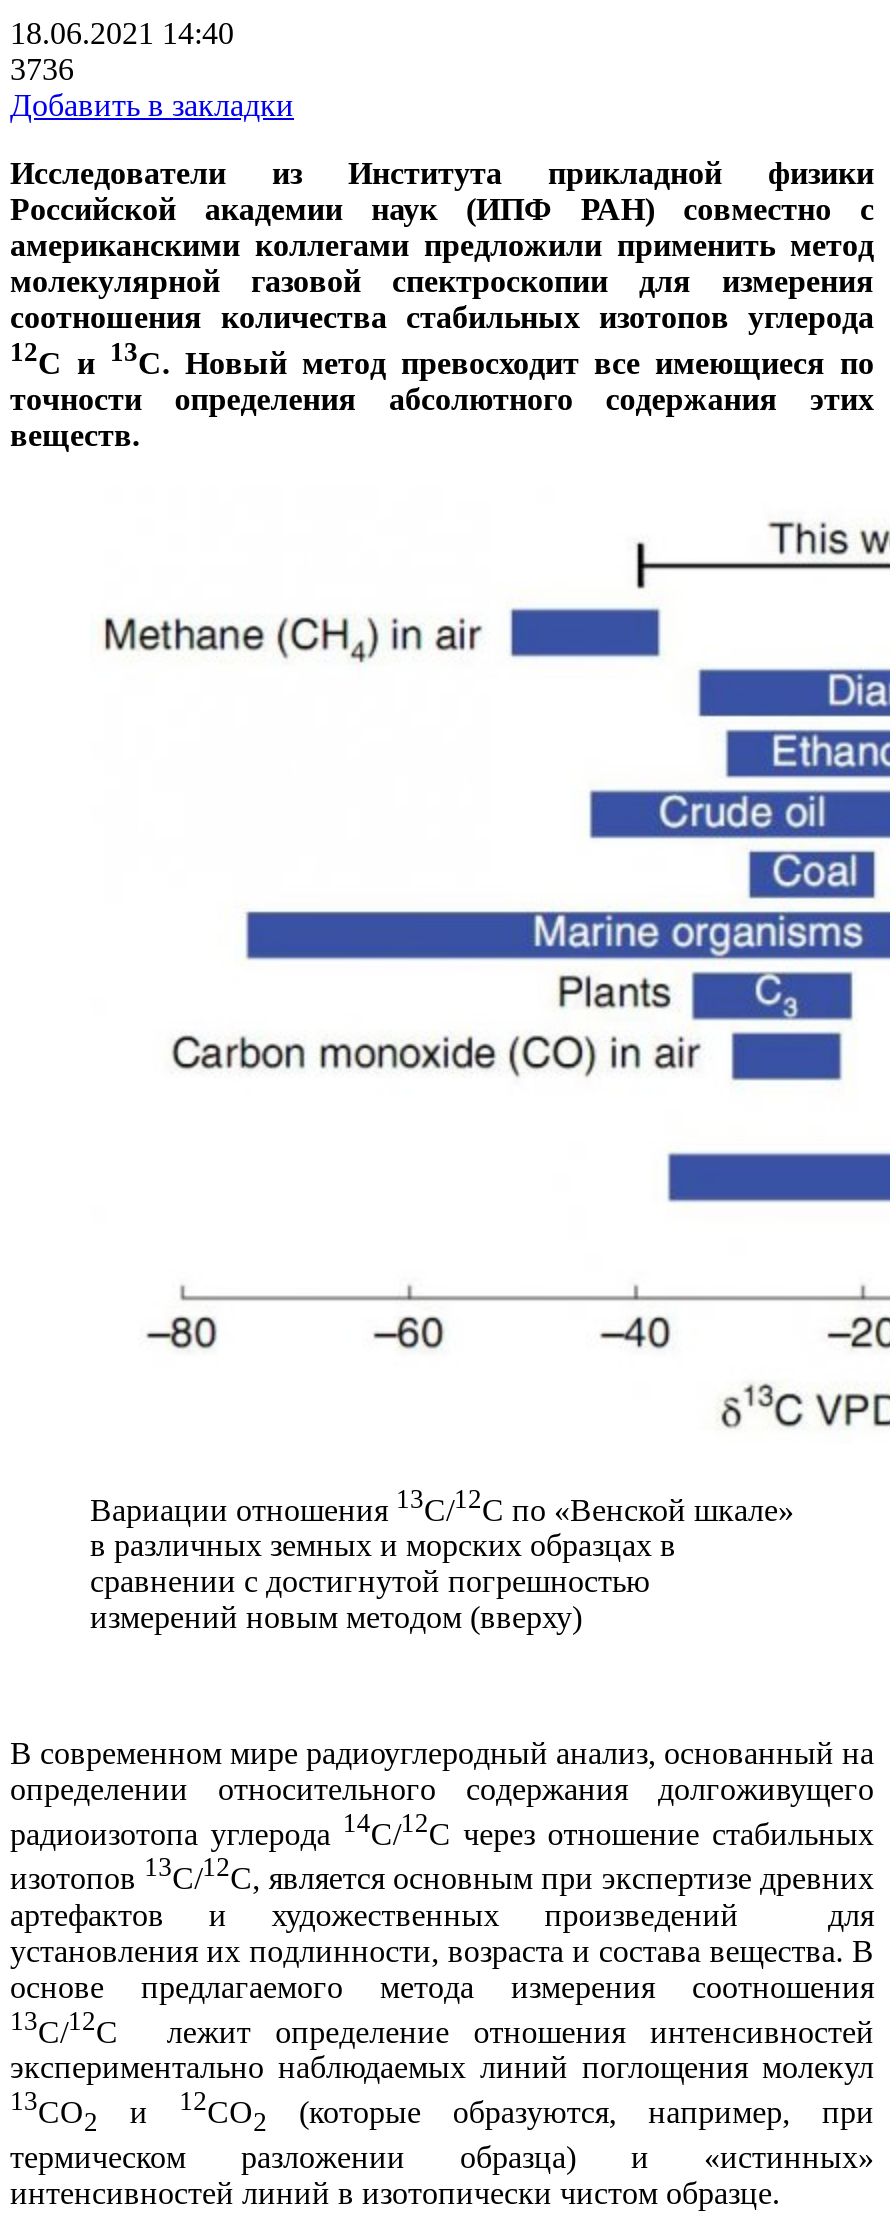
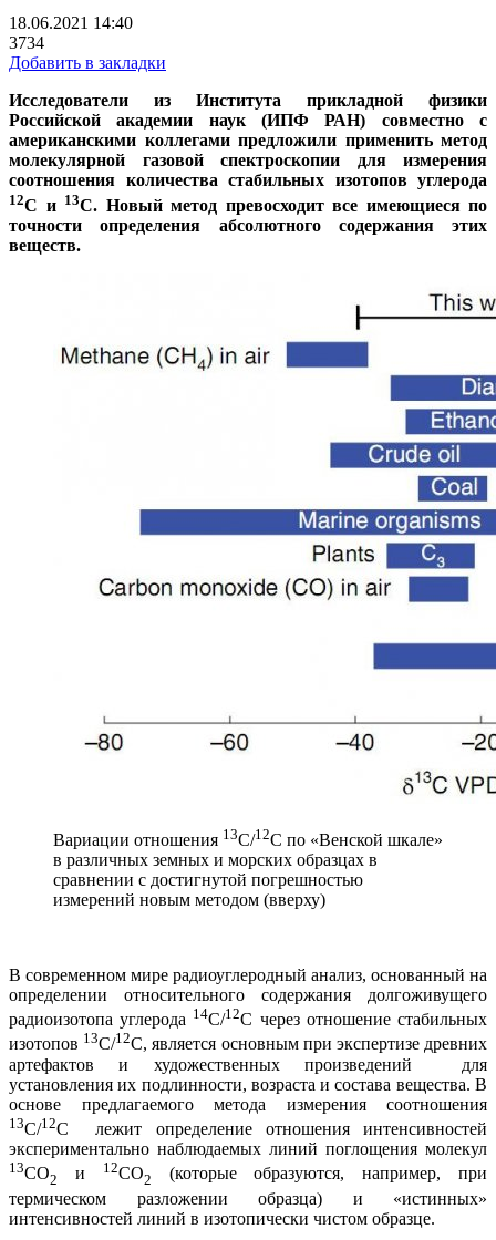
- 3736
+ 3734
